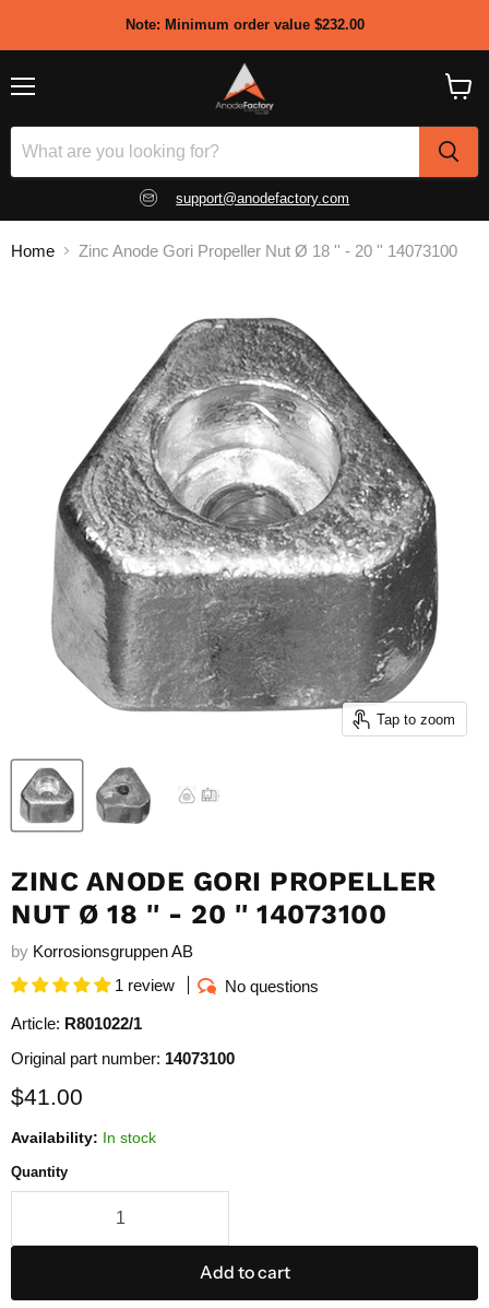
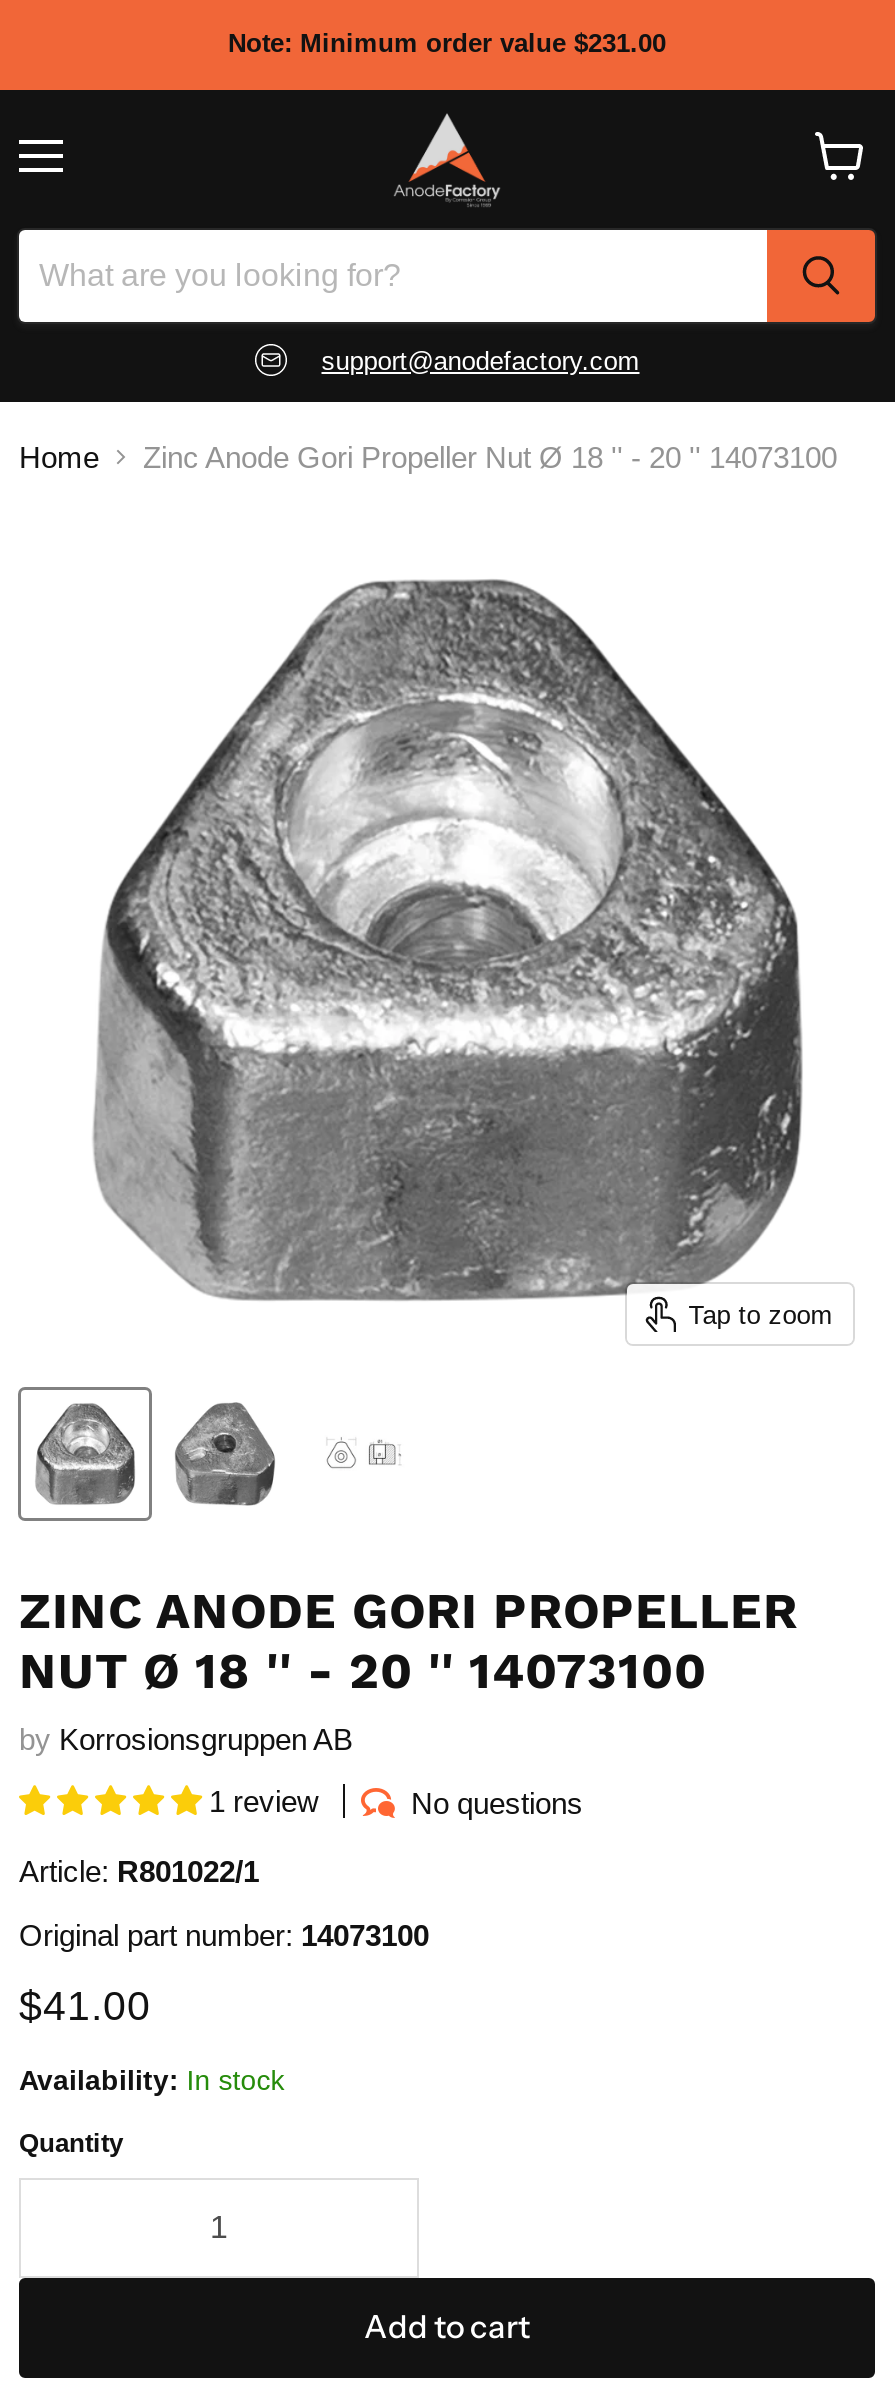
- Note: Minimum order value $232.00
+ Note: Minimum order value $231.00
